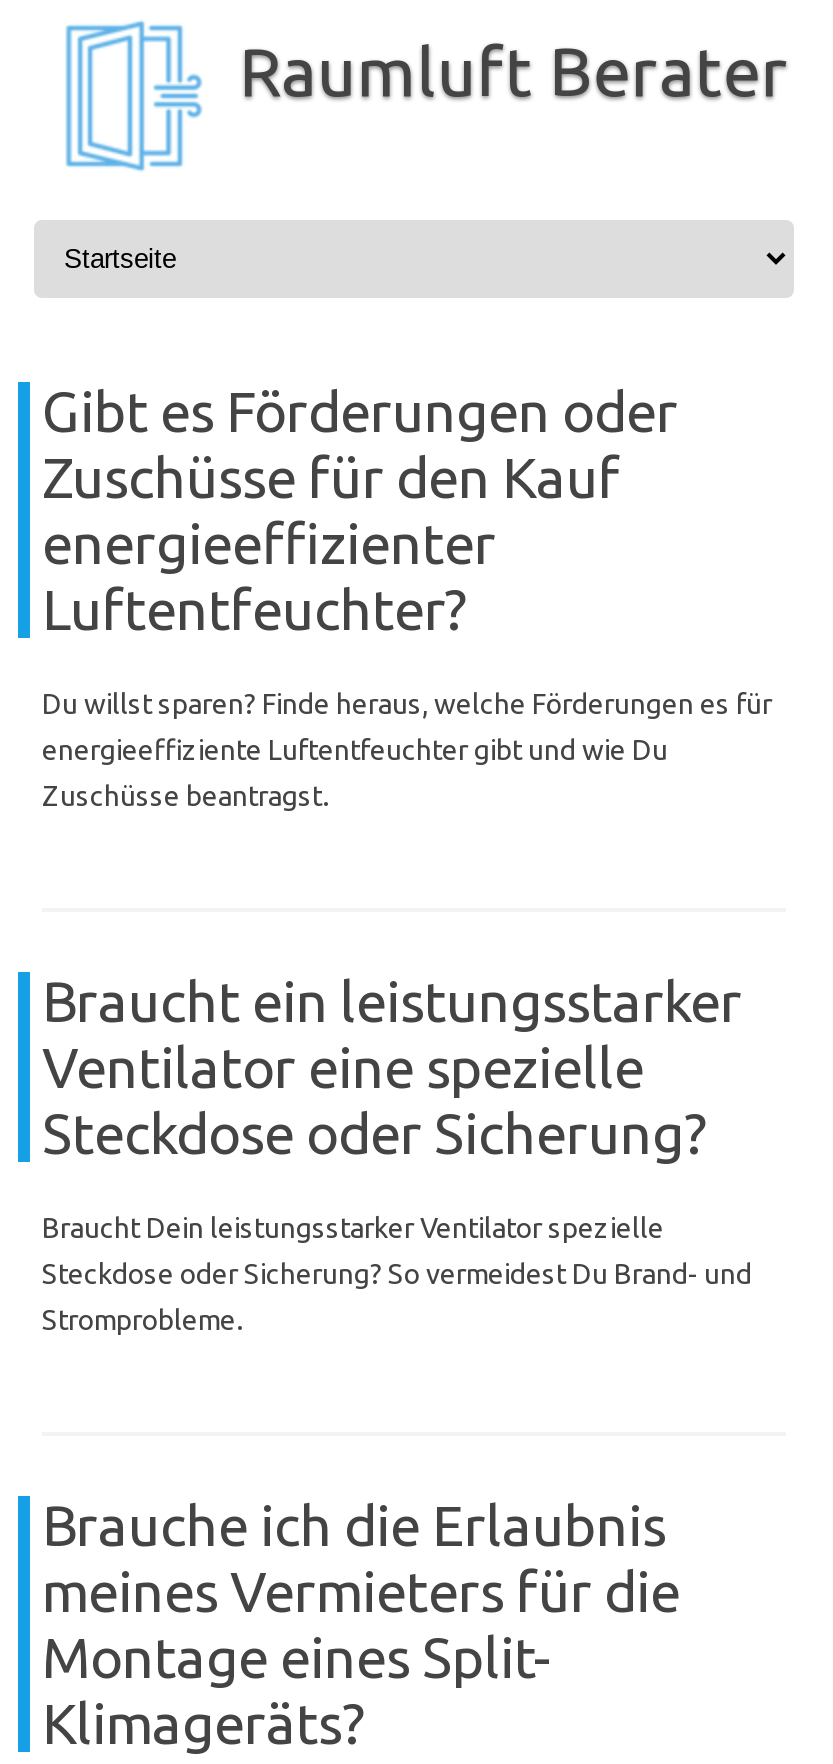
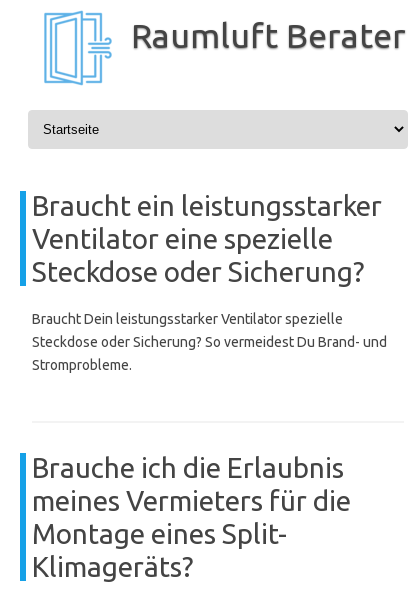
- Gibt es Förderungen oder
- Zuschüsse für den Kauf
- energieeffizienter
- Luftentfeuchter?
- Du willst sparen? Finde heraus, welche Förderungen es für
- energieeffiziente Luftentfeuchter gibt und wie Du
- Zuschüsse beantragst.
